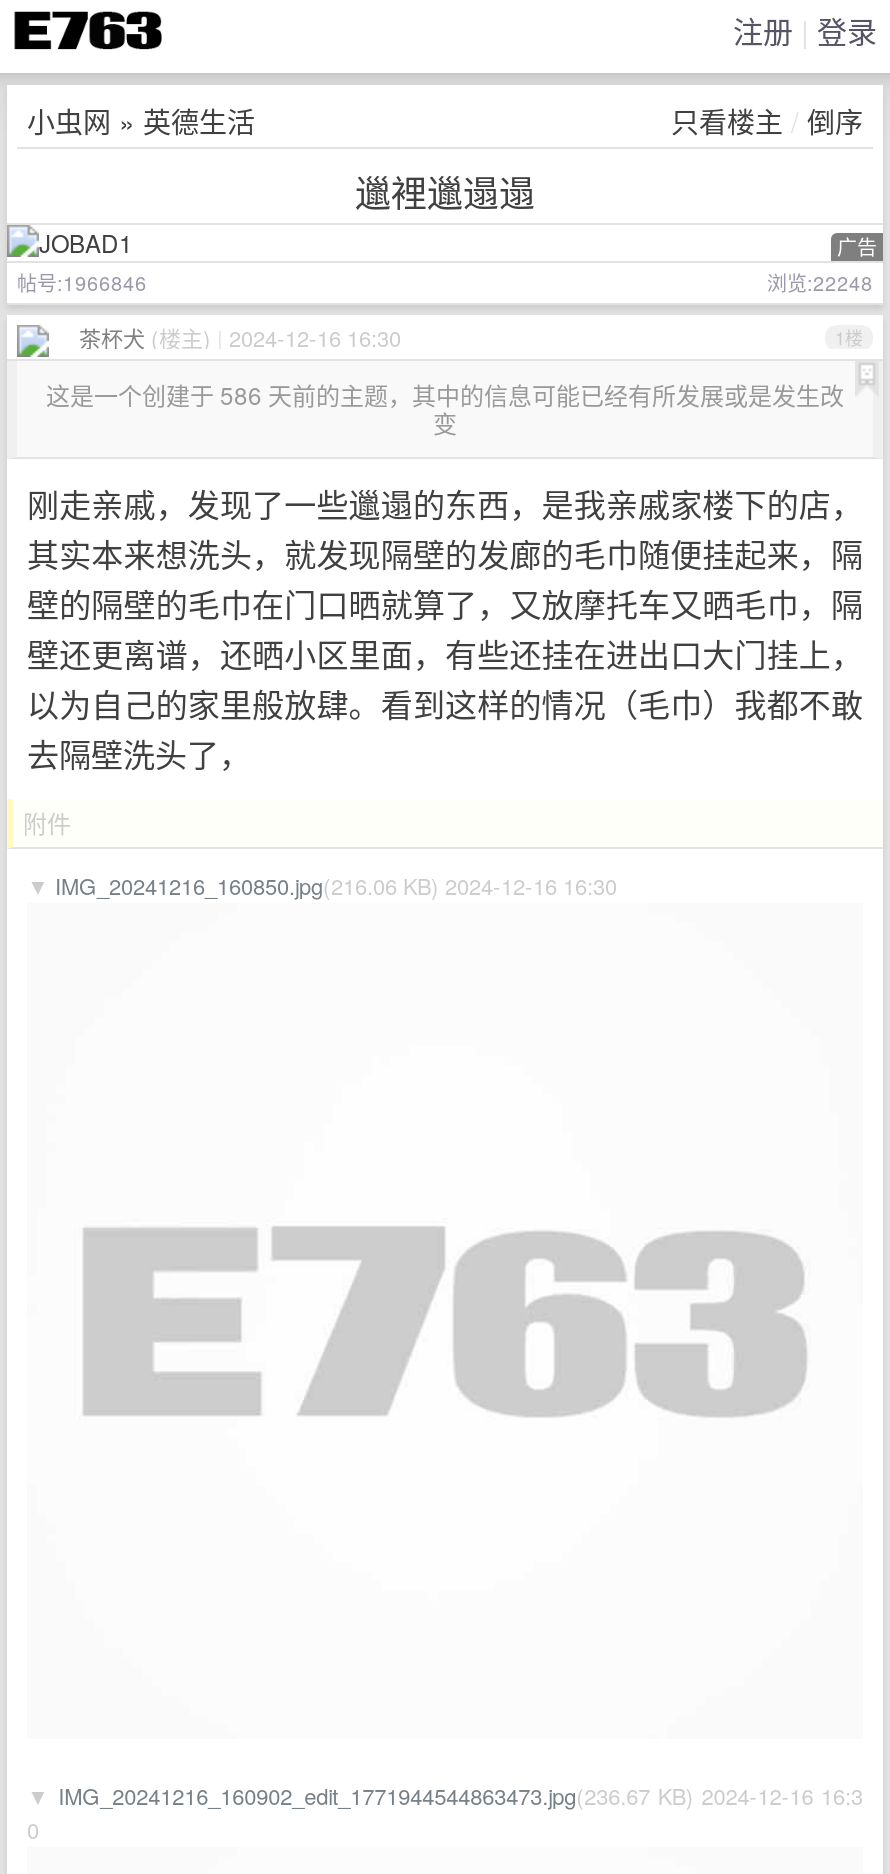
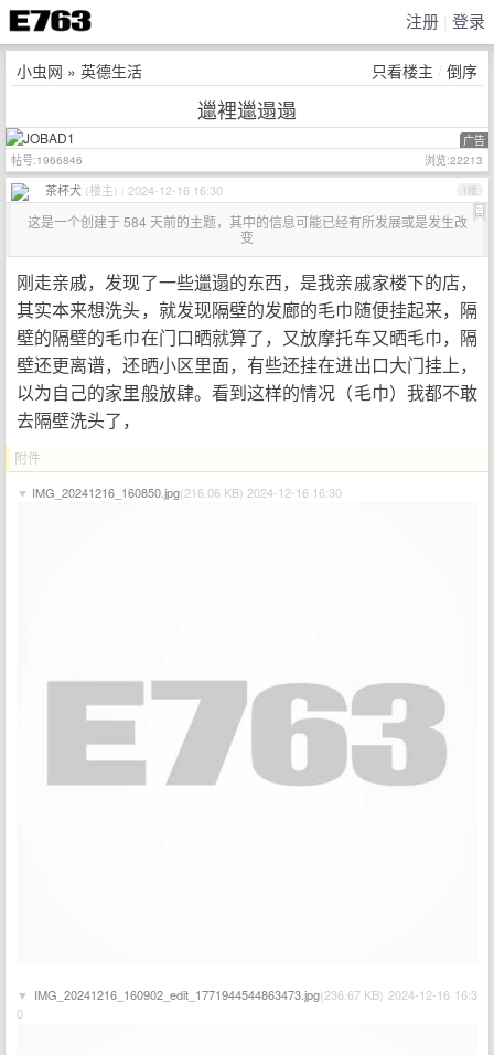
- 浏览:22248
+ 浏览:22213

- 这是一个创建于 586 天前的主题，其中的信息可能已经有所发展或是发生改
+ 这是一个创建于 584 天前的主题，其中的信息可能已经有所发展或是发生改
